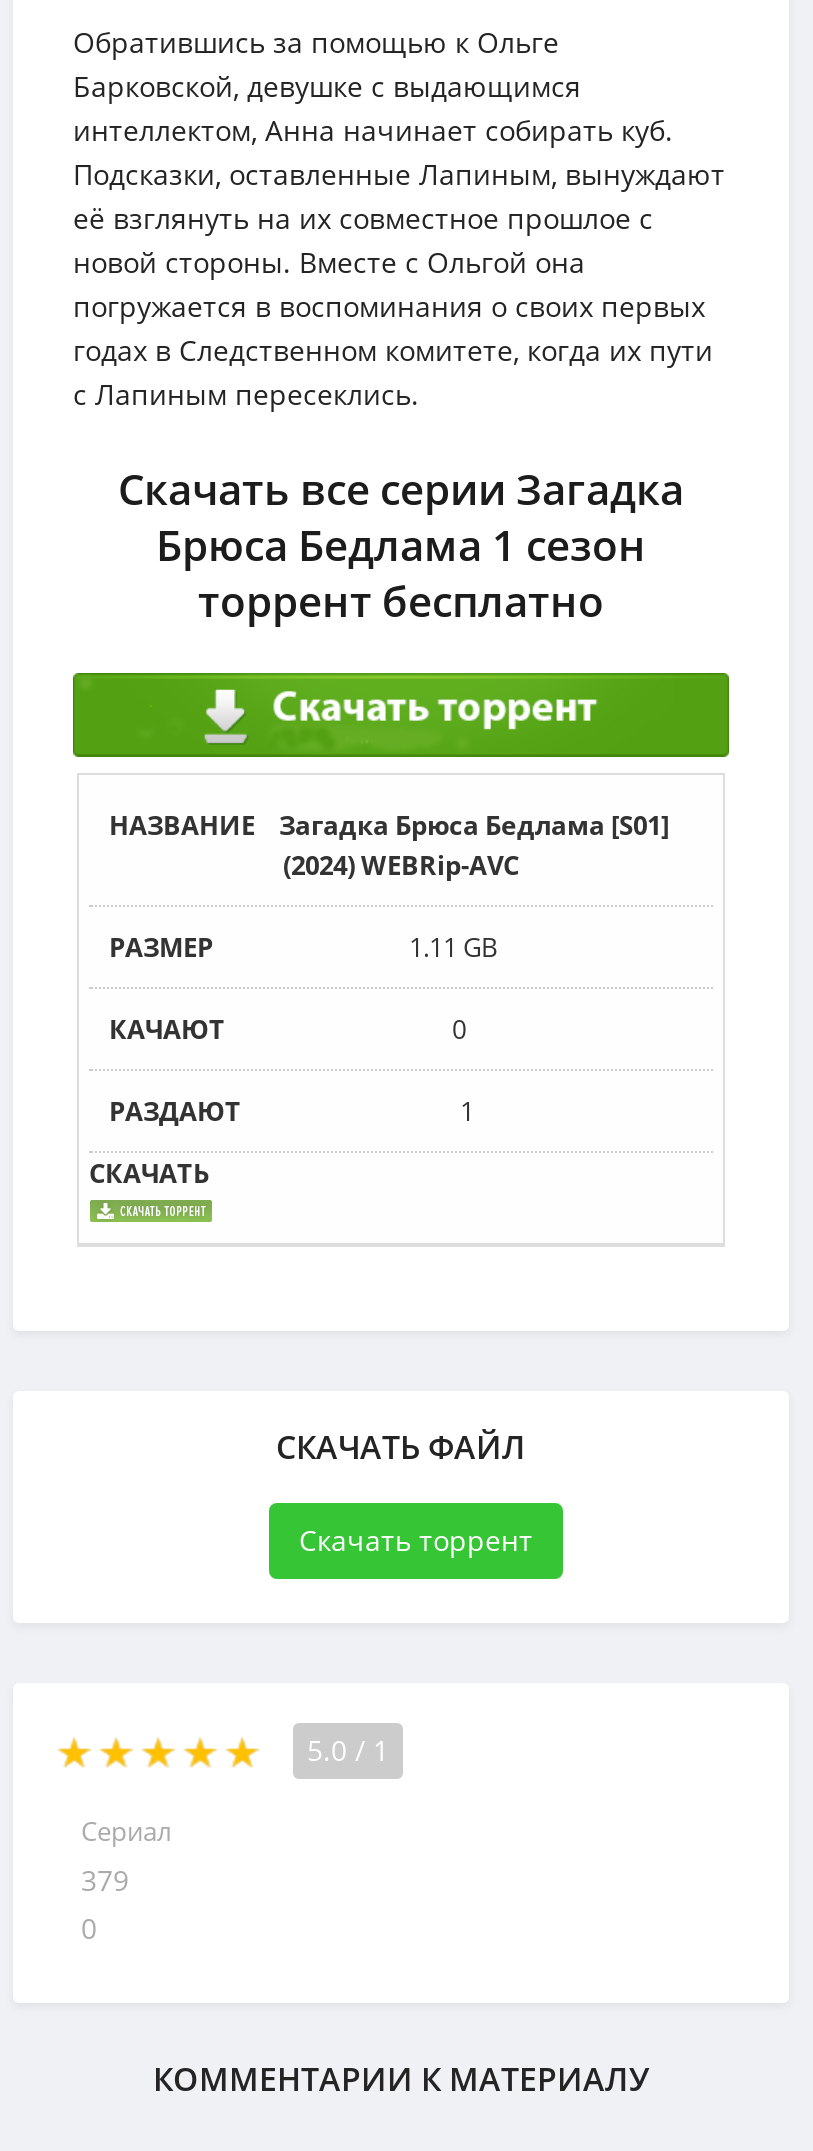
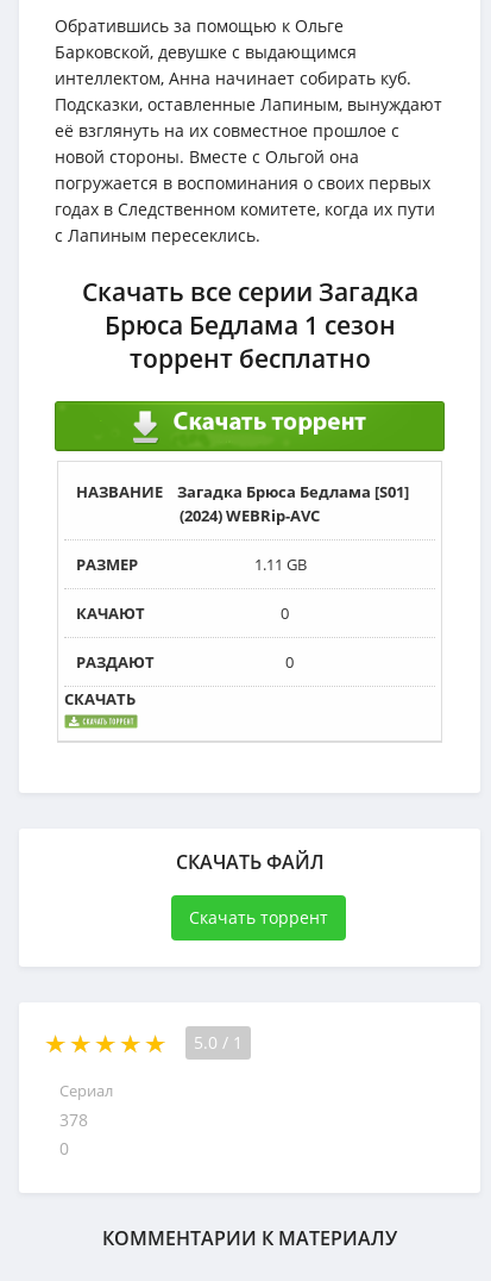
- 1
+ 0

- 379
+ 378
